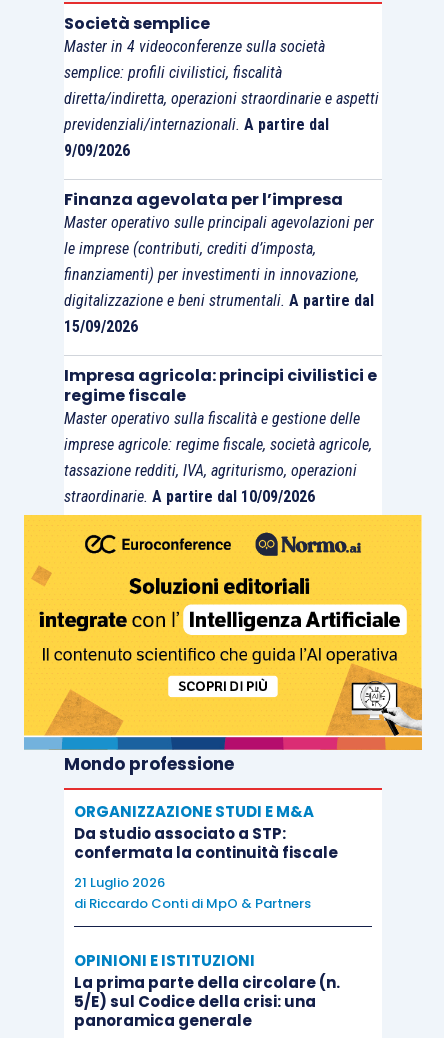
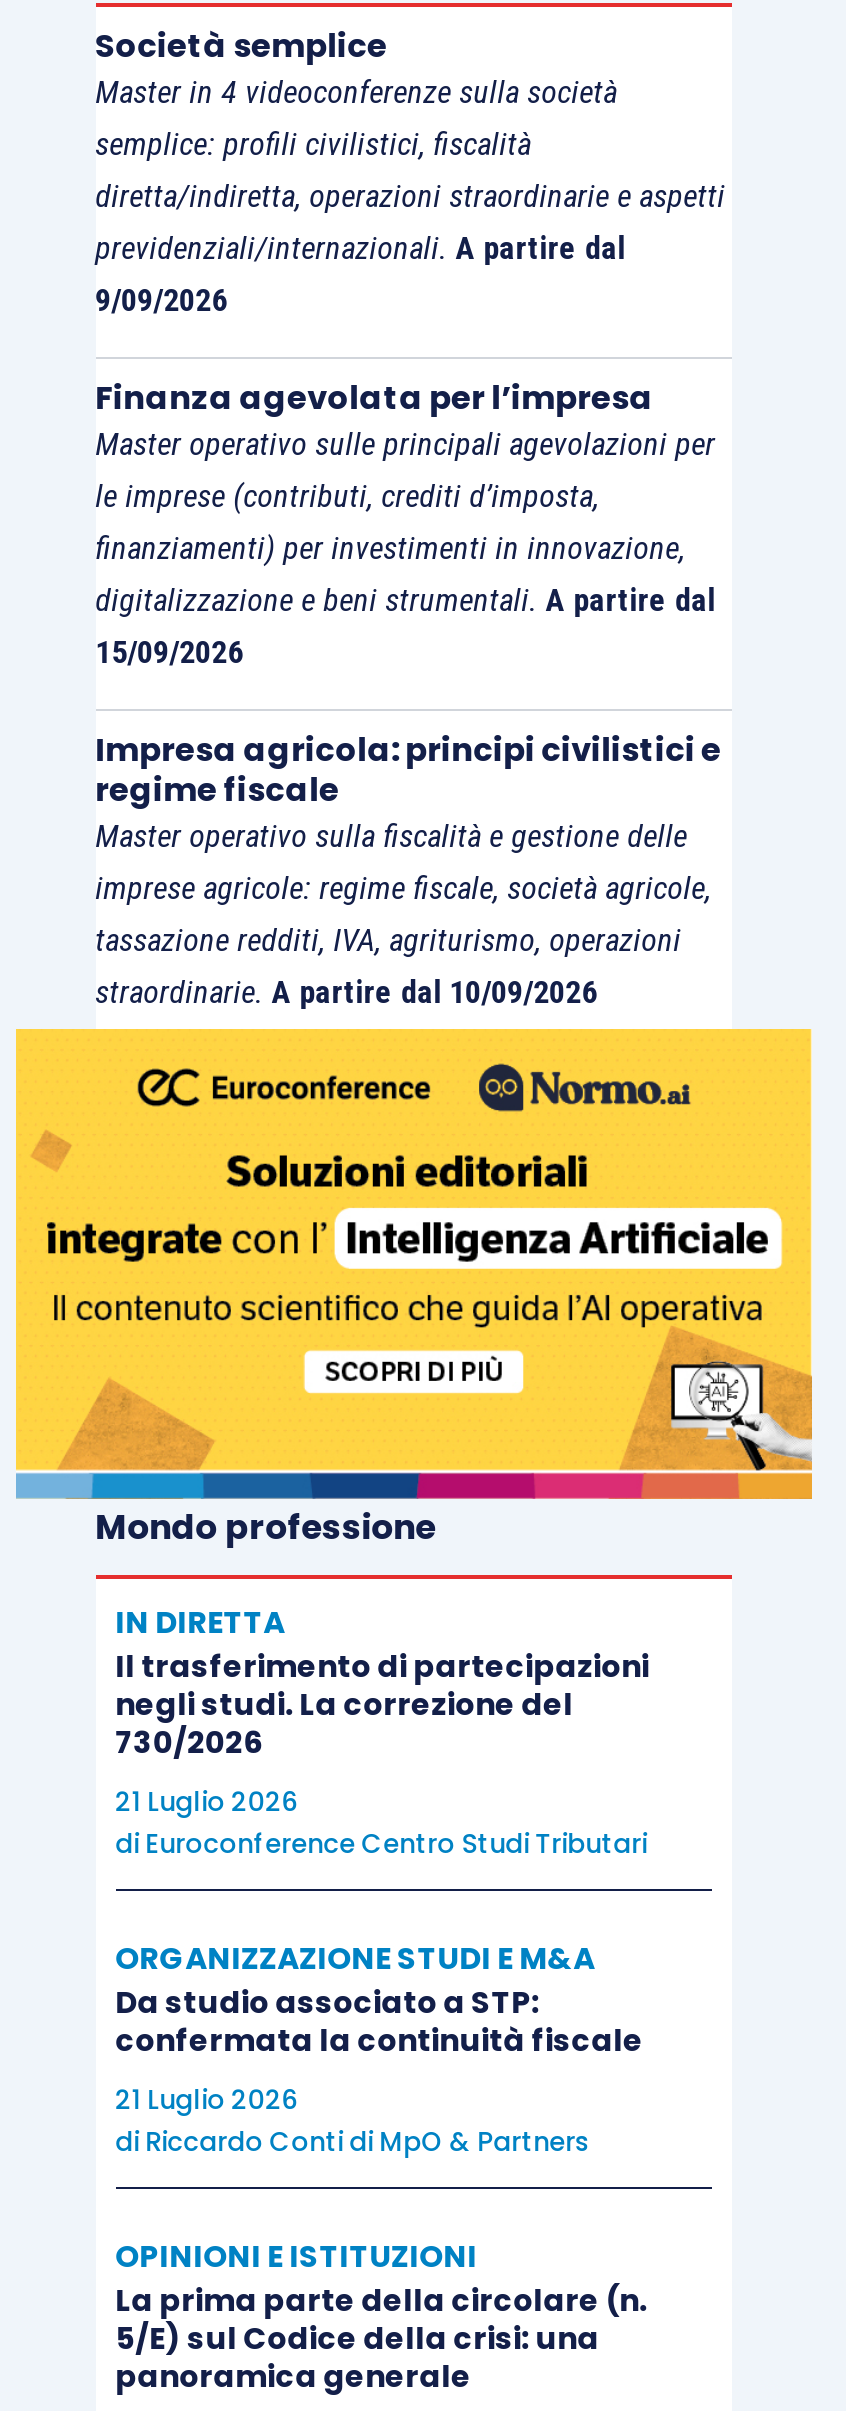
+ IN DIRETTA
+ Il trasferimento di partecipazioni
+ negli studi. La correzione del
+ 730/2026
+ 21 Luglio 2026
+ di Euroconference Centro Studi Tributari
